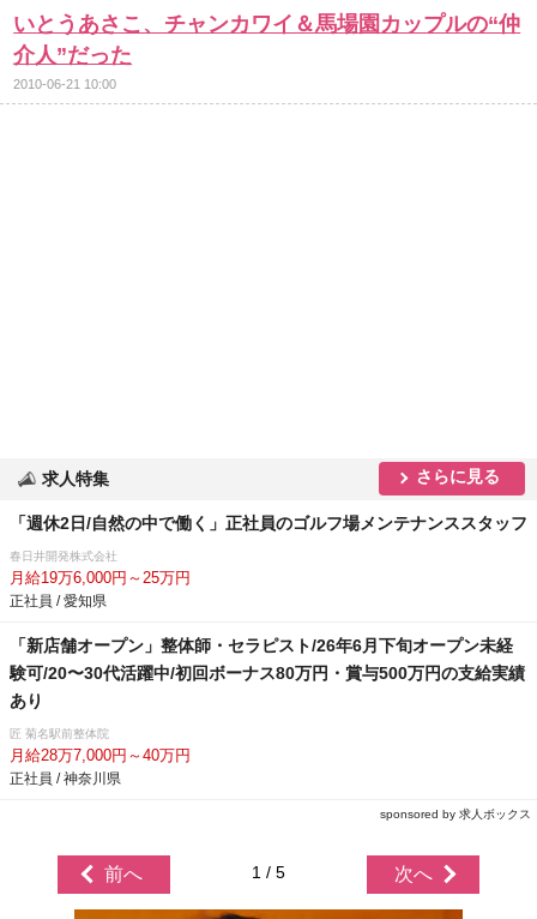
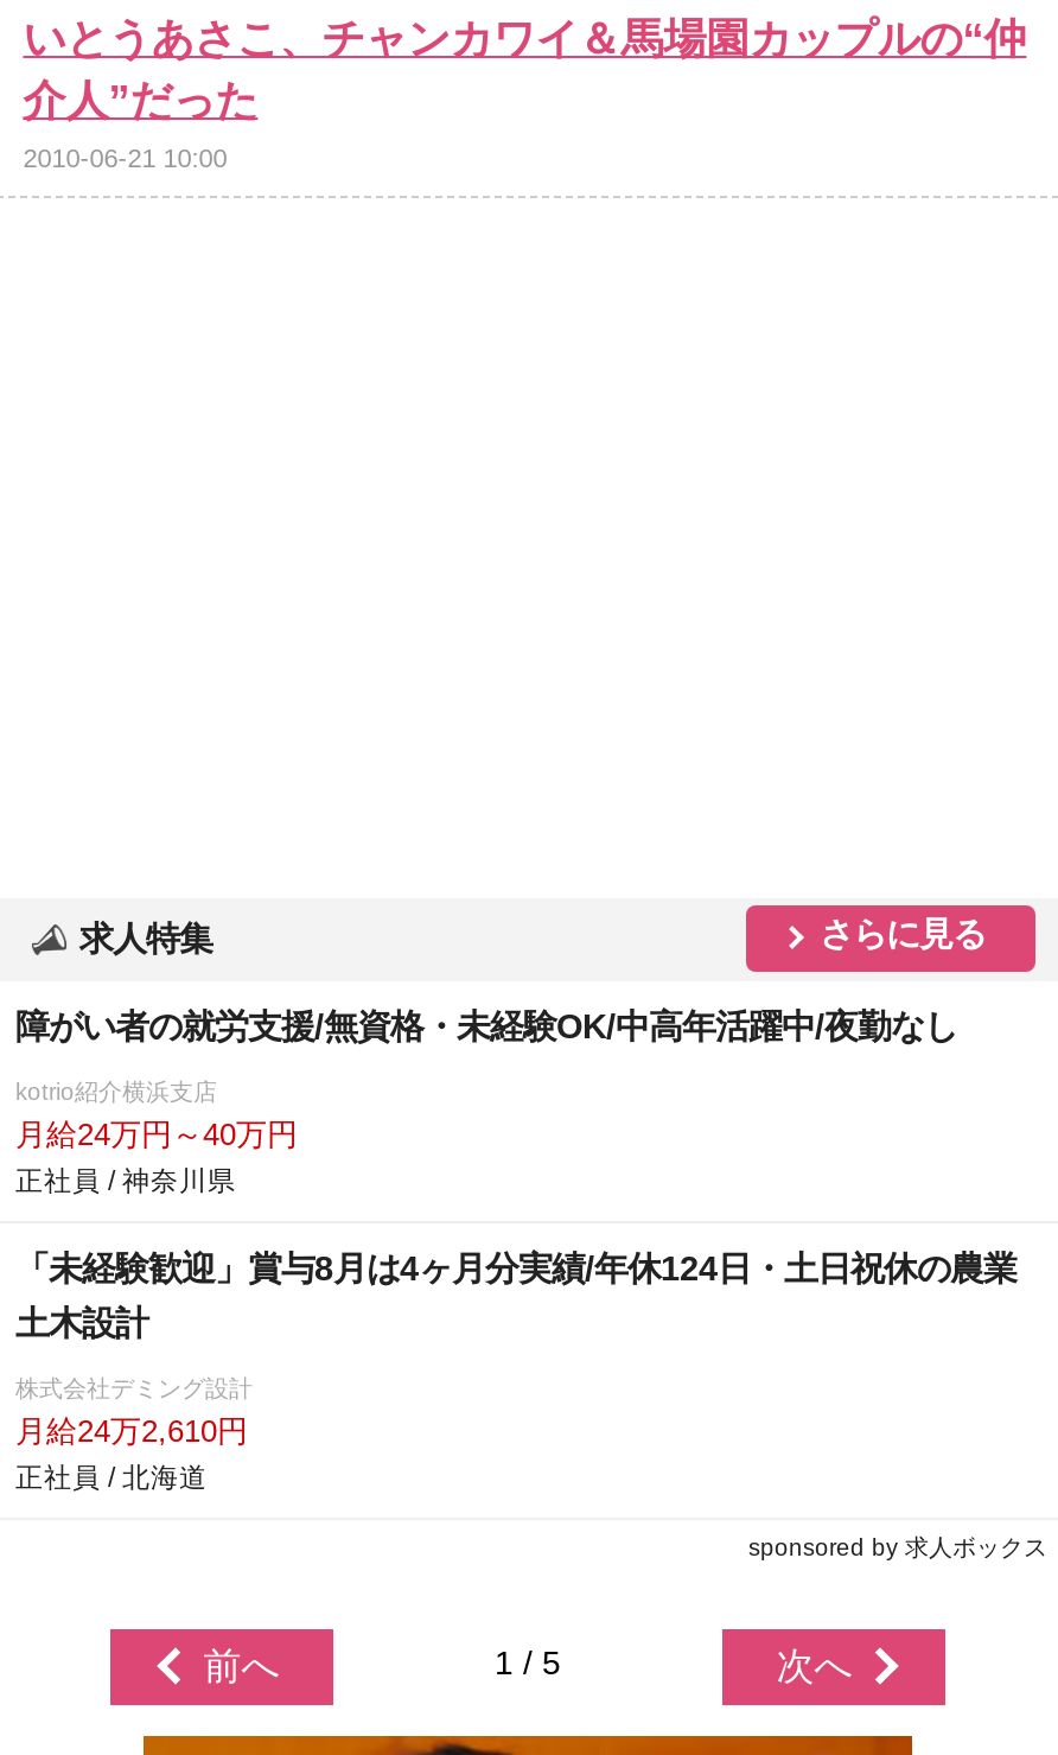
- 「週休2日/自然の中で働く」正社員のゴルフ場メンテナンススタッフ
- 春日井開発株式会社
- 月給19万6,000円～25万円
- 正社員 / 愛知県
- 「新店舗オープン」整体師・セラピスト/26年6月下旬オープン未経
- 験可/20〜30代活躍中/初回ボーナス80万円・賞与500万円の支給実績
- あり
- 匠 菊名駅前整体院
- 月給28万7,000円～40万円
+ 障がい者の就労支援/無資格・未経験OK/中高年活躍中/夜勤なし
+ kotrio紹介横浜支店
+ 月給24万円～40万円

moved up: 正社員 / 神奈川県

+ 「未経験歓迎」賞与8月は4ヶ月分実績/年休124日・土日祝休の農業
+ 土木設計
+ 株式会社デミング設計
+ 月給24万2,610円
+ 正社員 / 北海道
